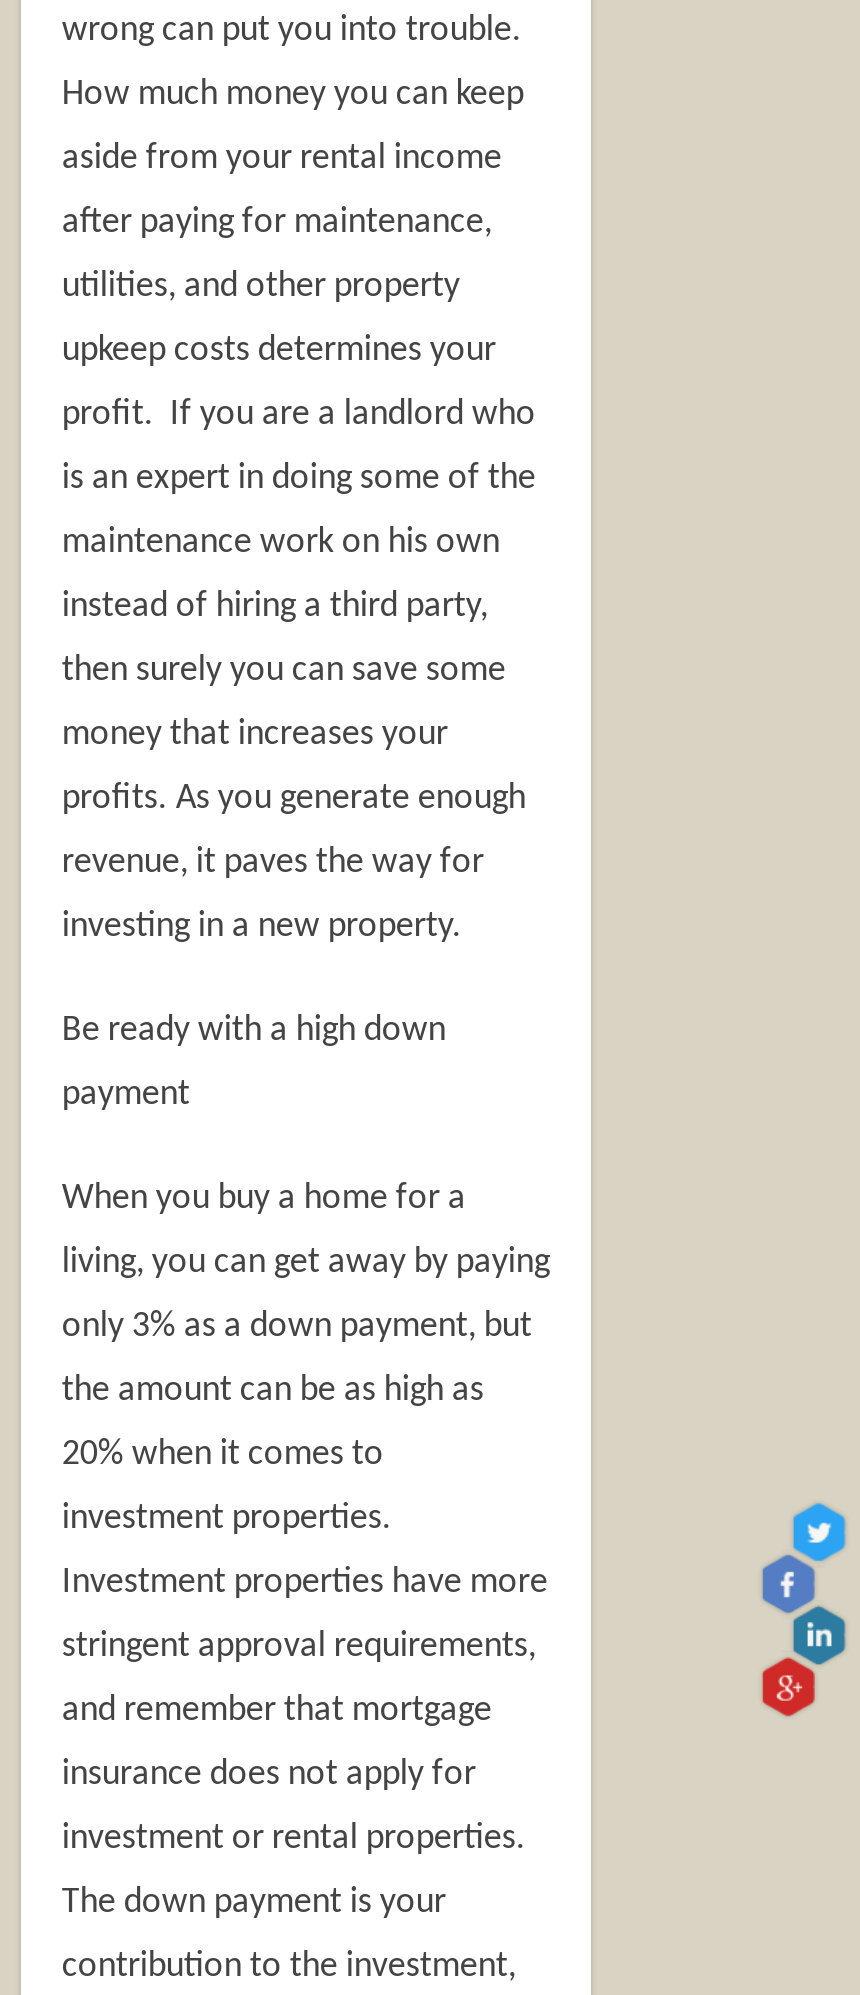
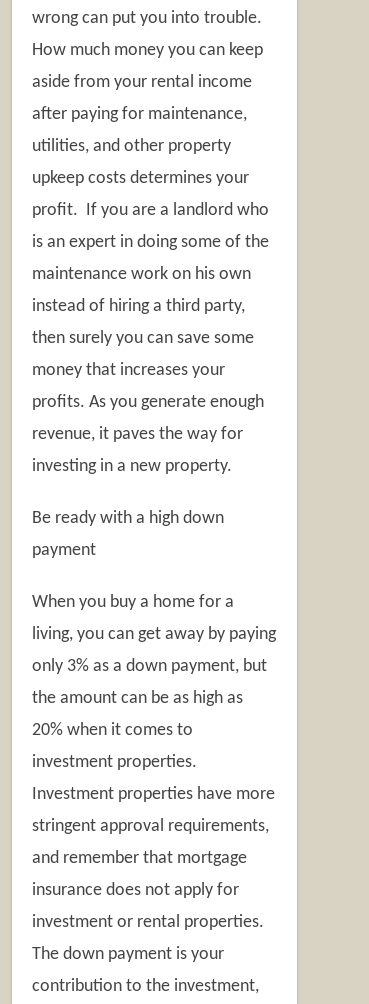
- [image]
